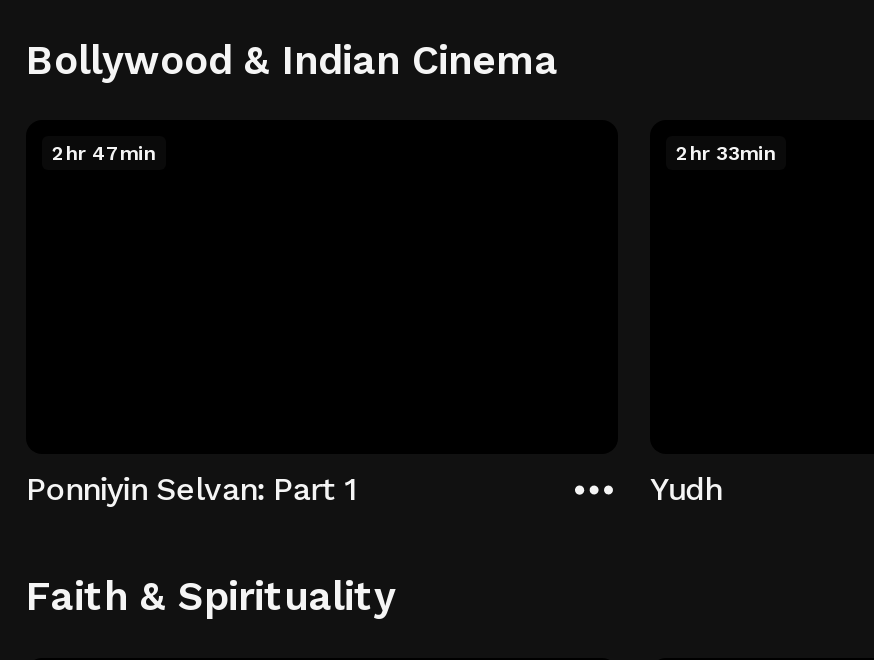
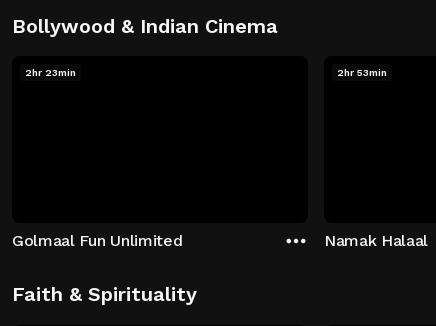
- 2hr 47min
+ 2hr 23min

- 2hr 33min
+ 2hr 53min

- Ponniyin Selvan: Part 1
+ Golmaal Fun Unlimited

- Yudh
+ Namak Halaal
